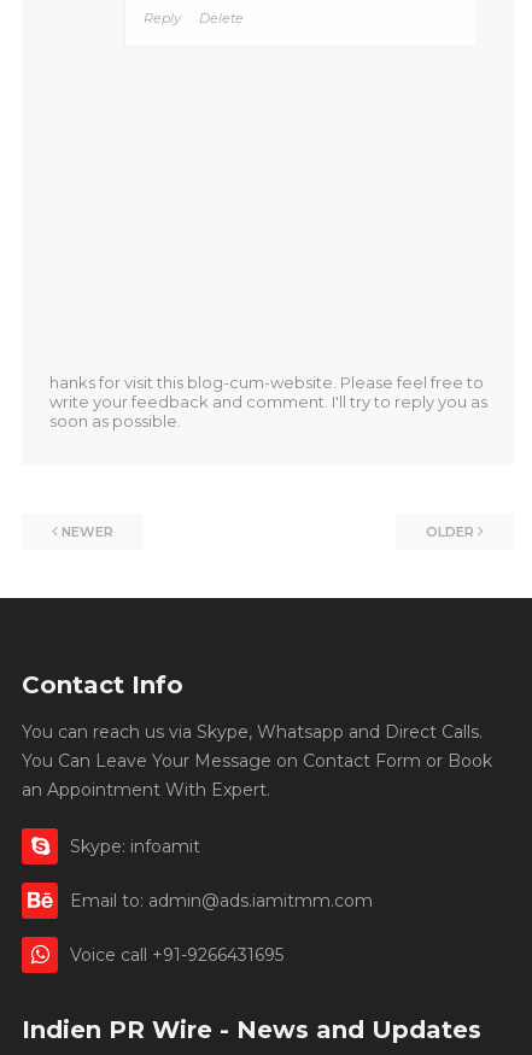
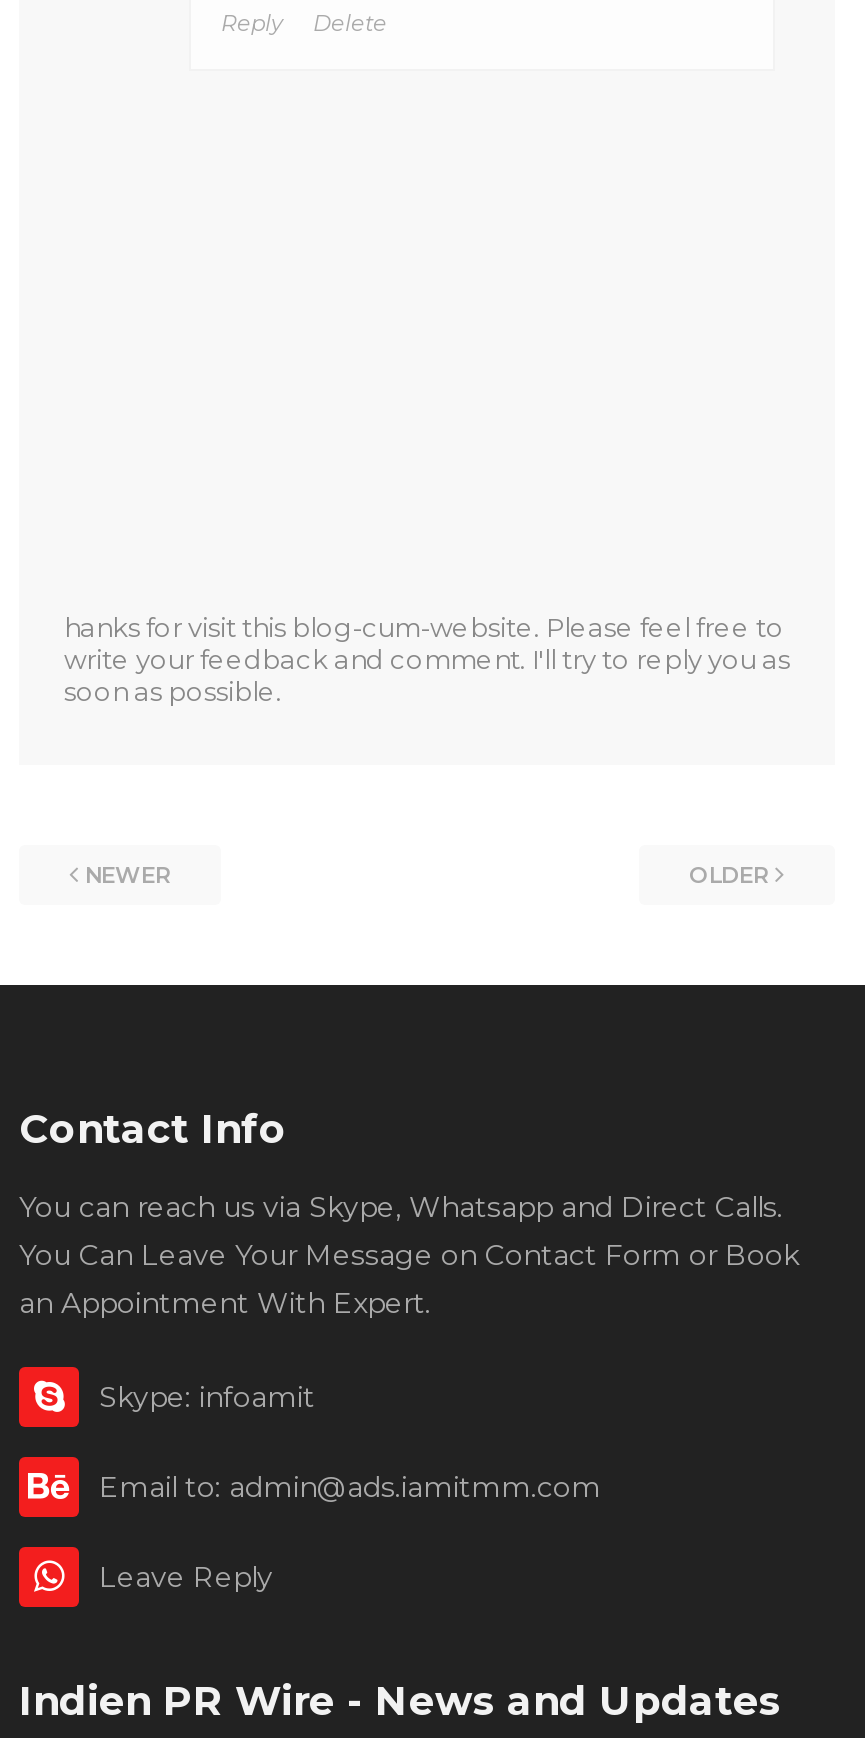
- Voice call +91-9266431695
+ Leave Reply
